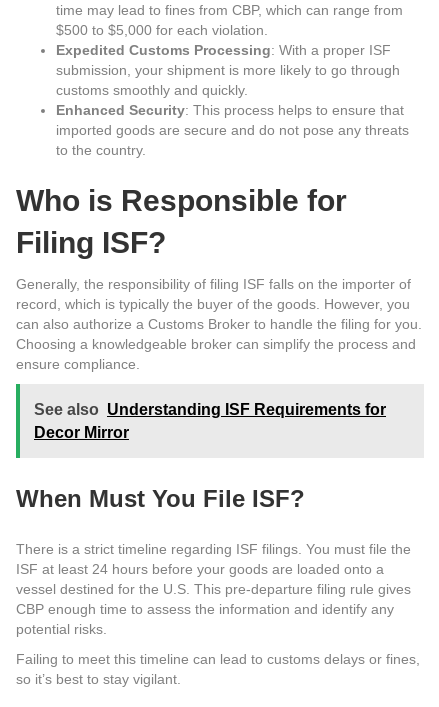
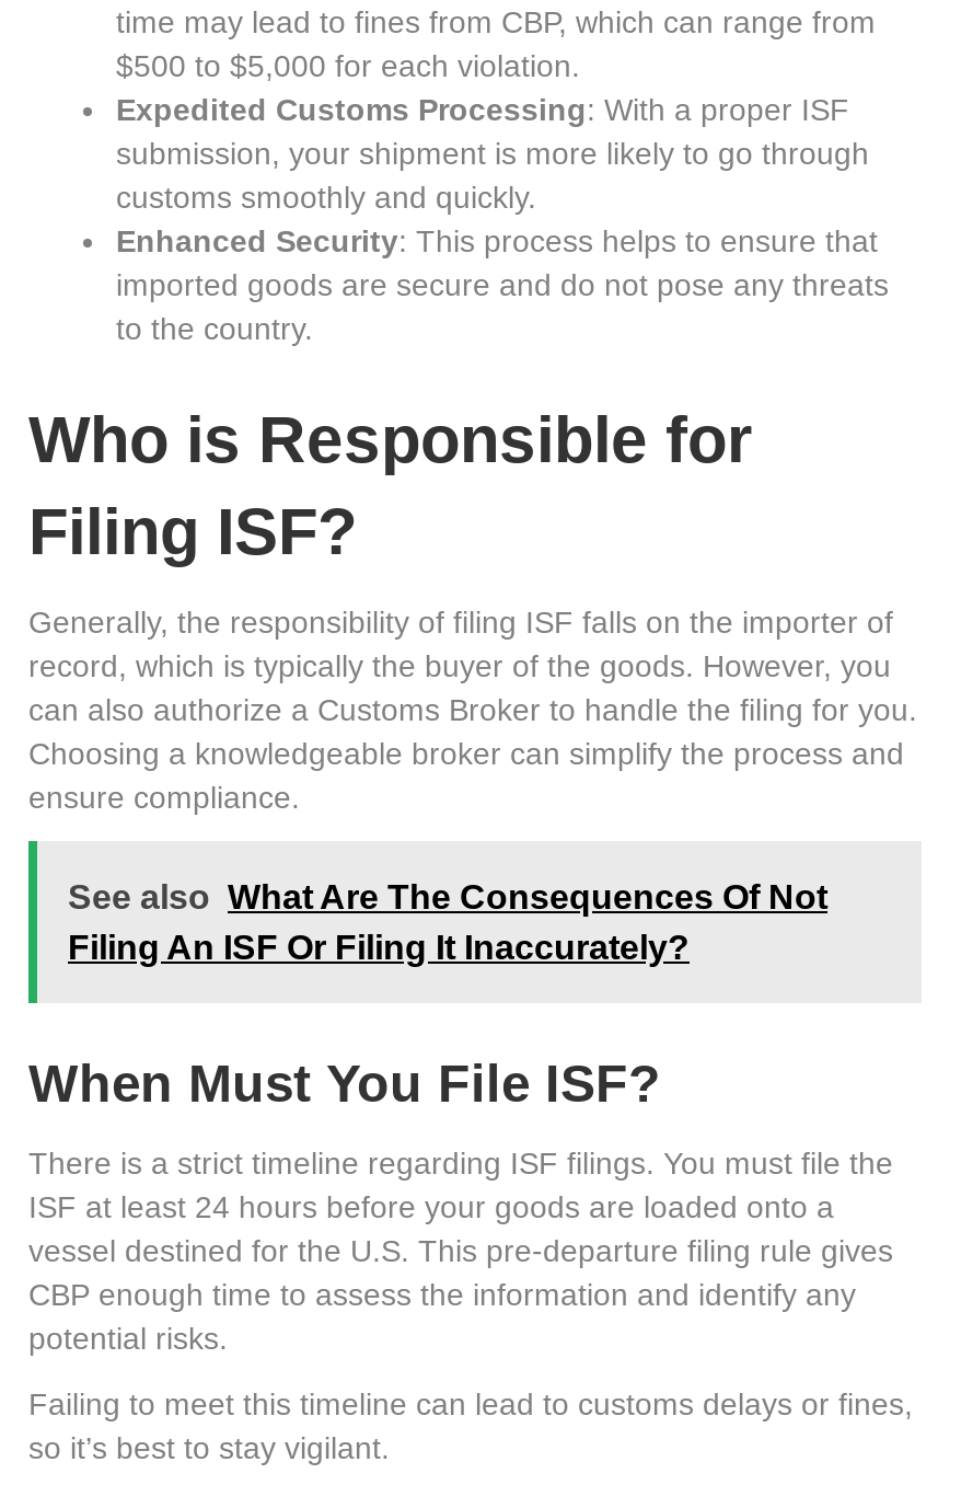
- See also Understanding ISF Requirements for
- Decor Mirror
+ See also What Are The Consequences Of Not
+ Filing An ISF Or Filing It Inaccurately?
